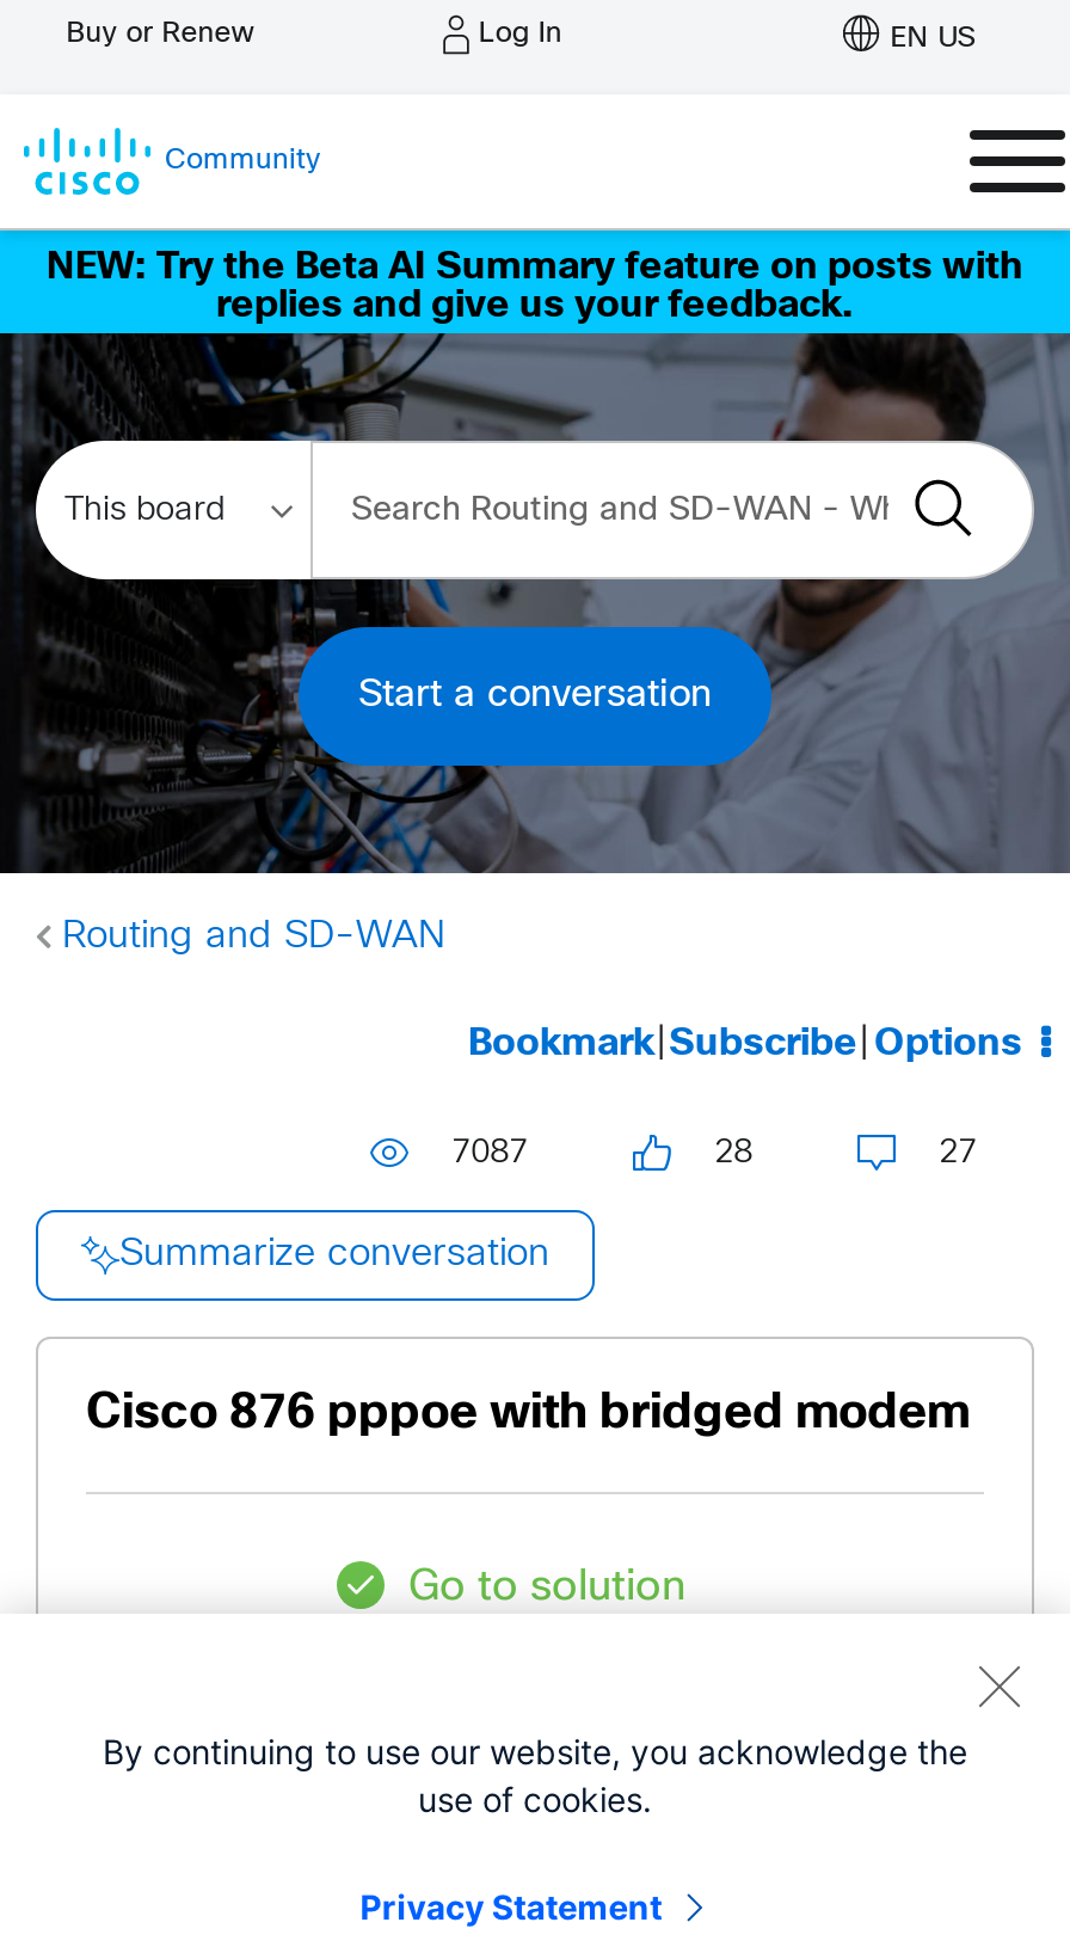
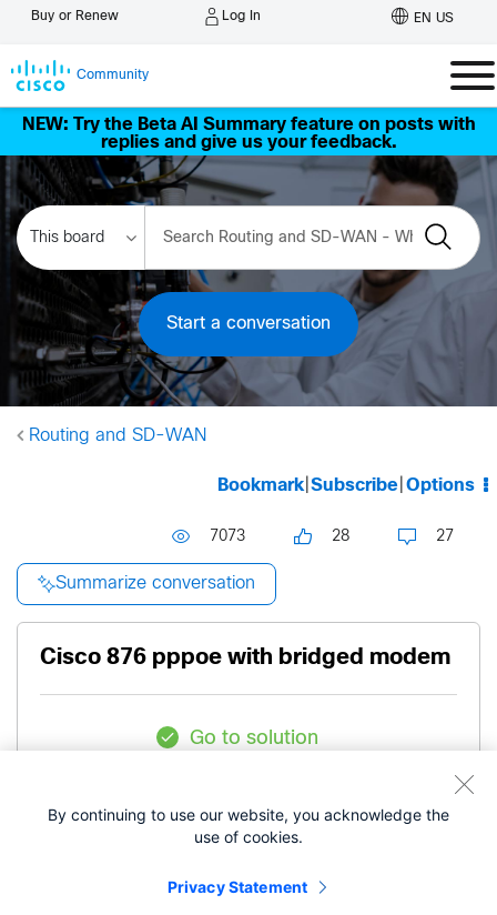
- 7087
+ 7073
